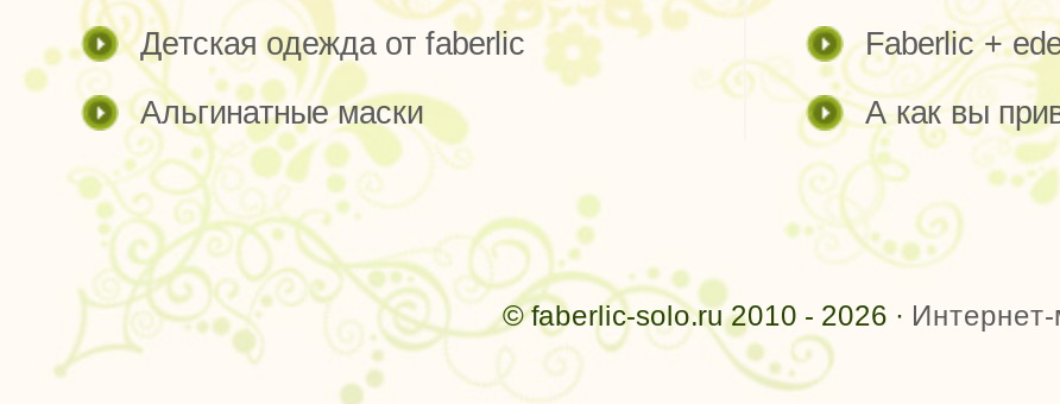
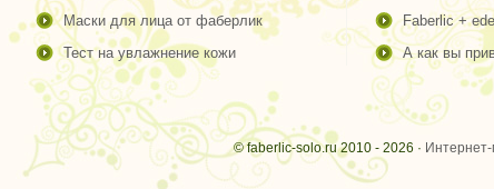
- детская одежда от faberlic
+ маски для лица от фаберлик

- альгинатные маски
+ тест на увлажнение кожи
